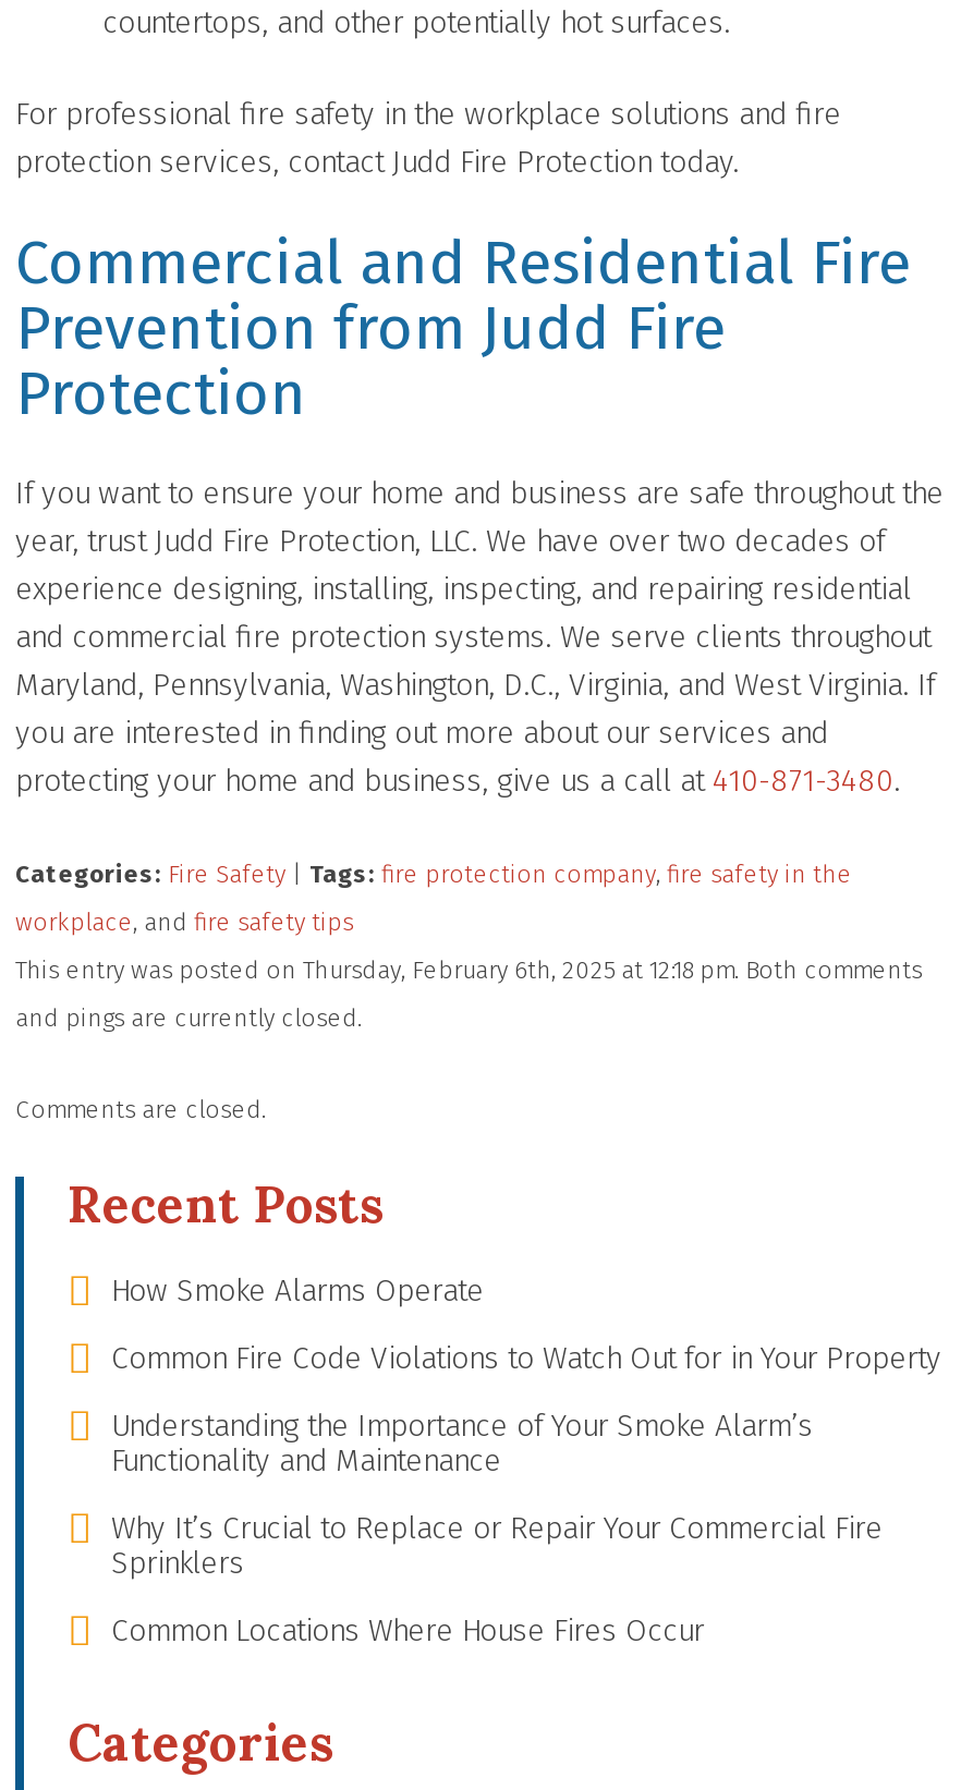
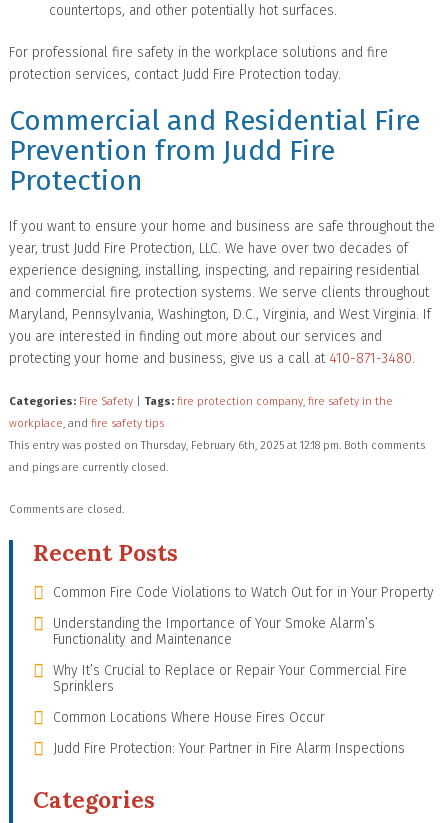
- How Smoke Alarms Operate

moved up: Common Fire Code Violations to Watch Out for in Your Property | Understanding the Importance of Your Smoke Alarm’s | Functionality and Maintenance | Why It’s Crucial to Replace or Repair Your Commercial Fire | Sprinklers | Common Locations Where House Fires Occur

+ Judd Fire Protection: Your Partner in Fire Alarm Inspections
